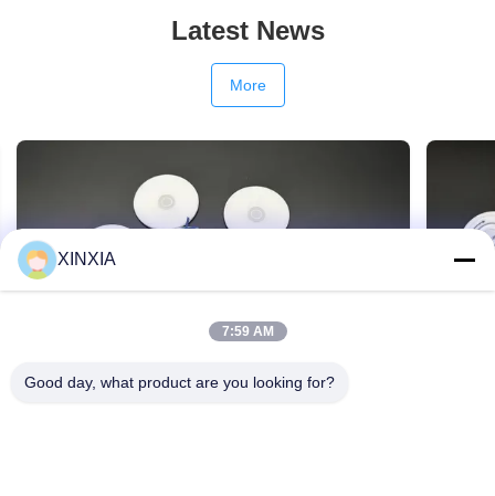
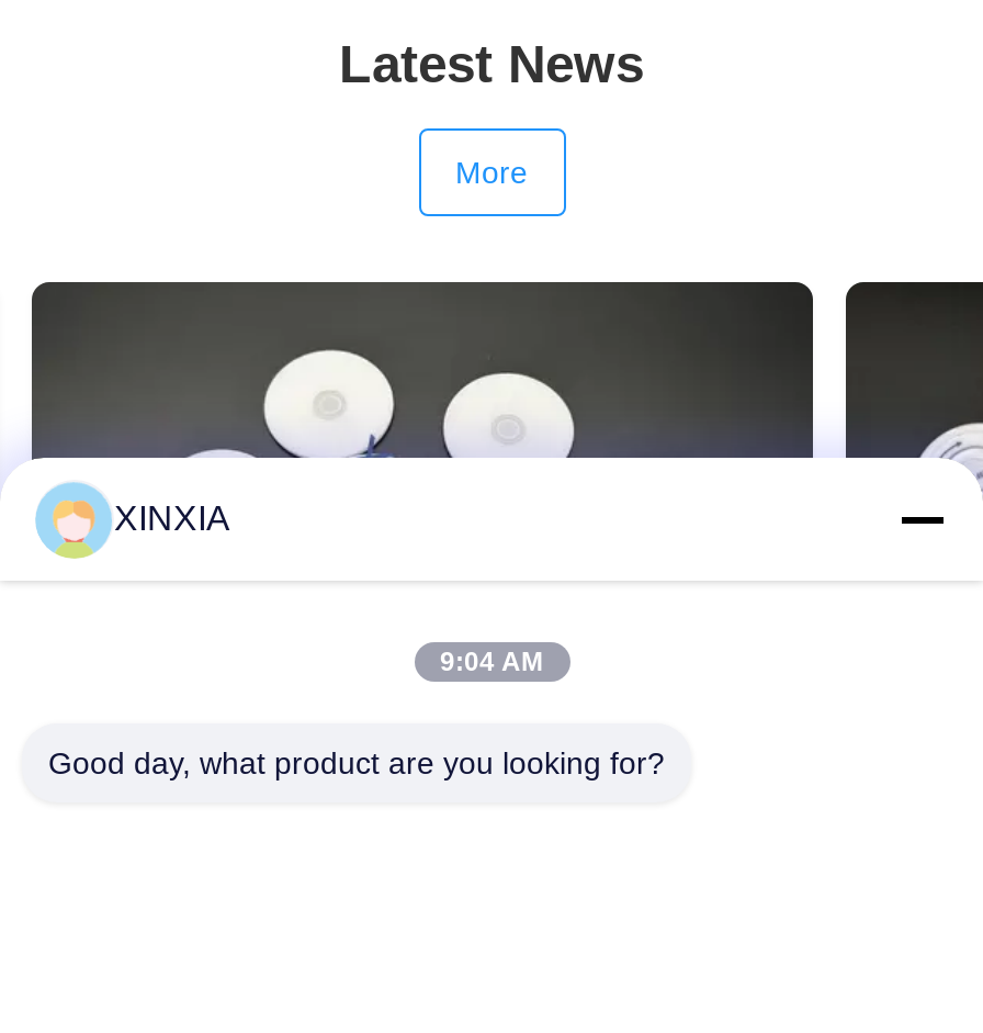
- 7:59 AM
+ 9:04 AM
